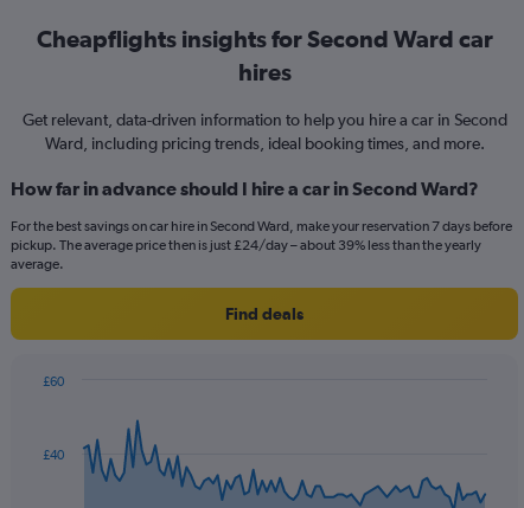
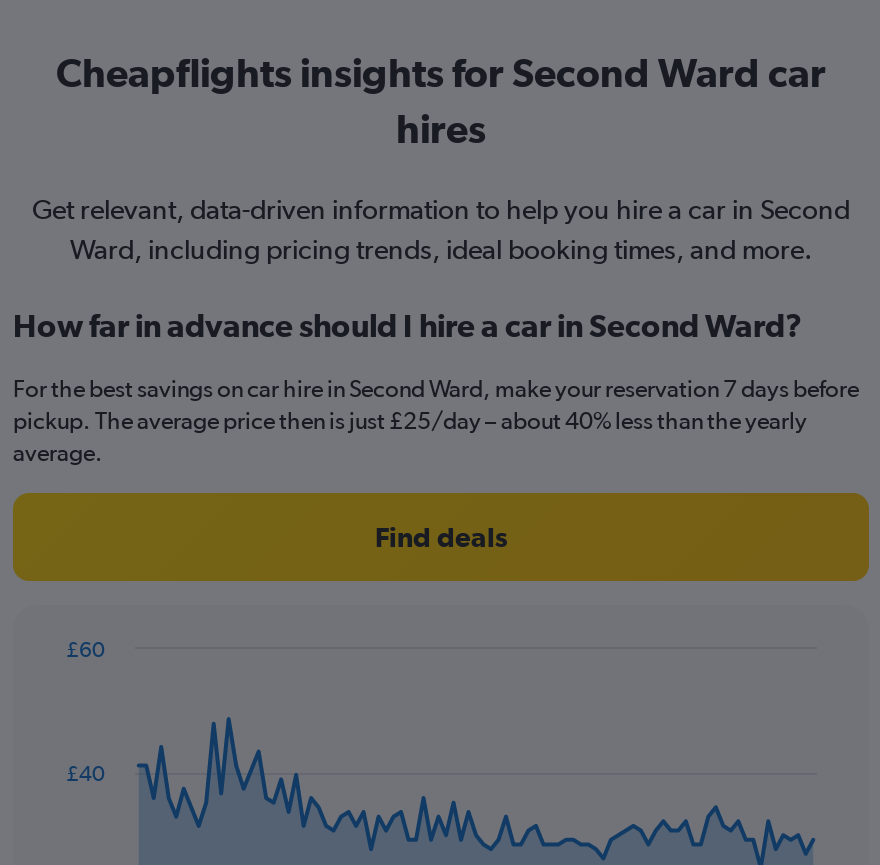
- pickup. The average price then is just £24/day – about 39% less than the yearly
+ pickup. The average price then is just £25/day – about 40% less than the yearly
